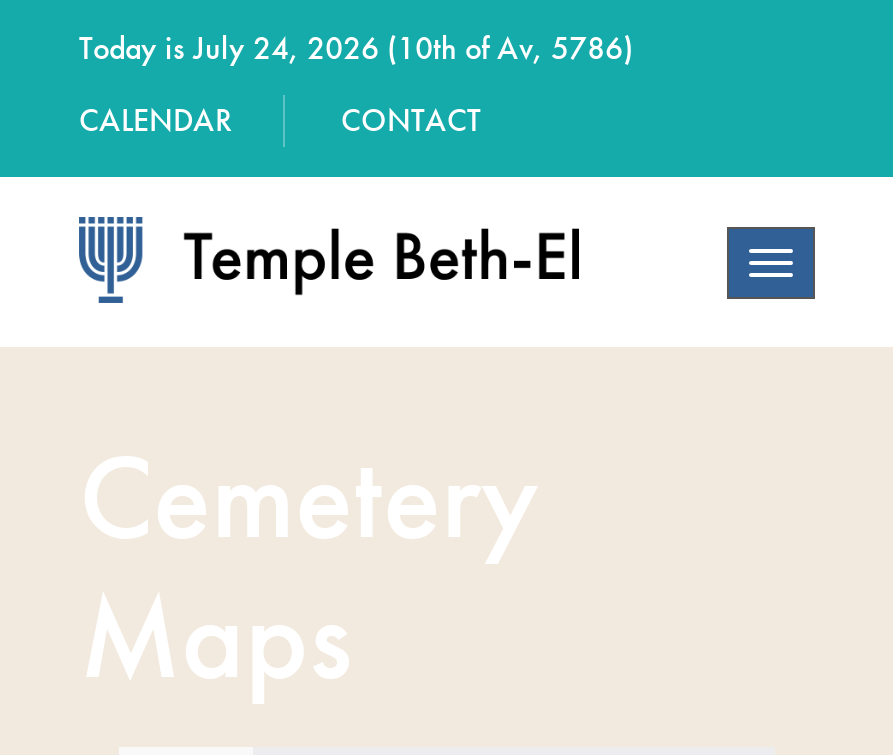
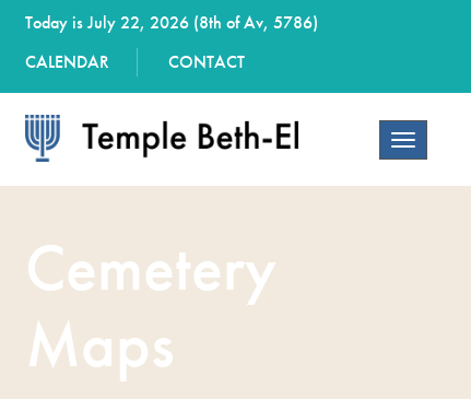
- Today is July 24, 2026 (10th of Av, 5786)
+ Today is July 22, 2026 (8th of Av, 5786)
